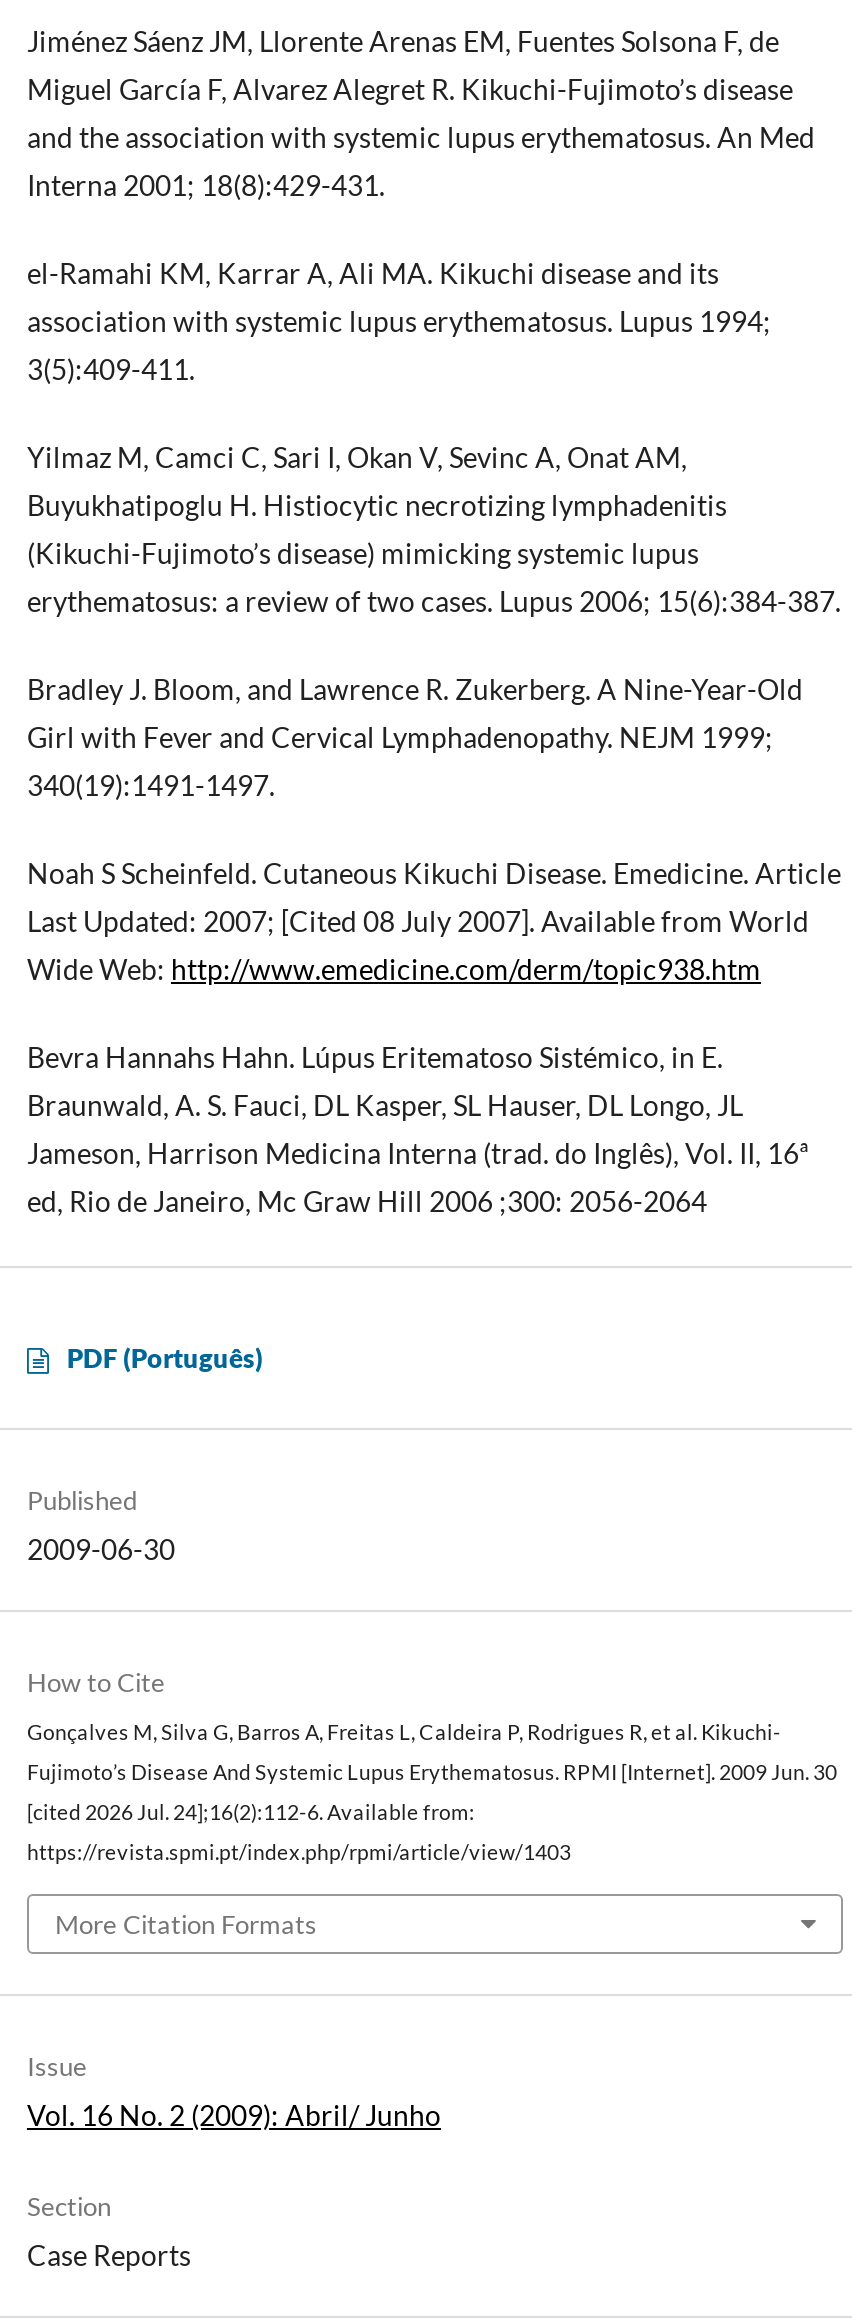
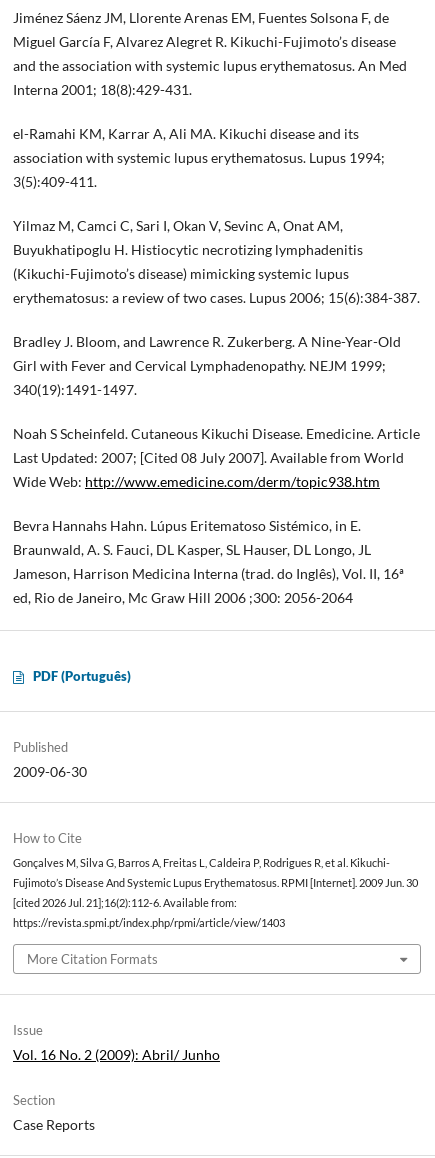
- [cited 2026 Jul. 24];16(2):112-6. Available from:
+ [cited 2026 Jul. 21];16(2):112-6. Available from:
